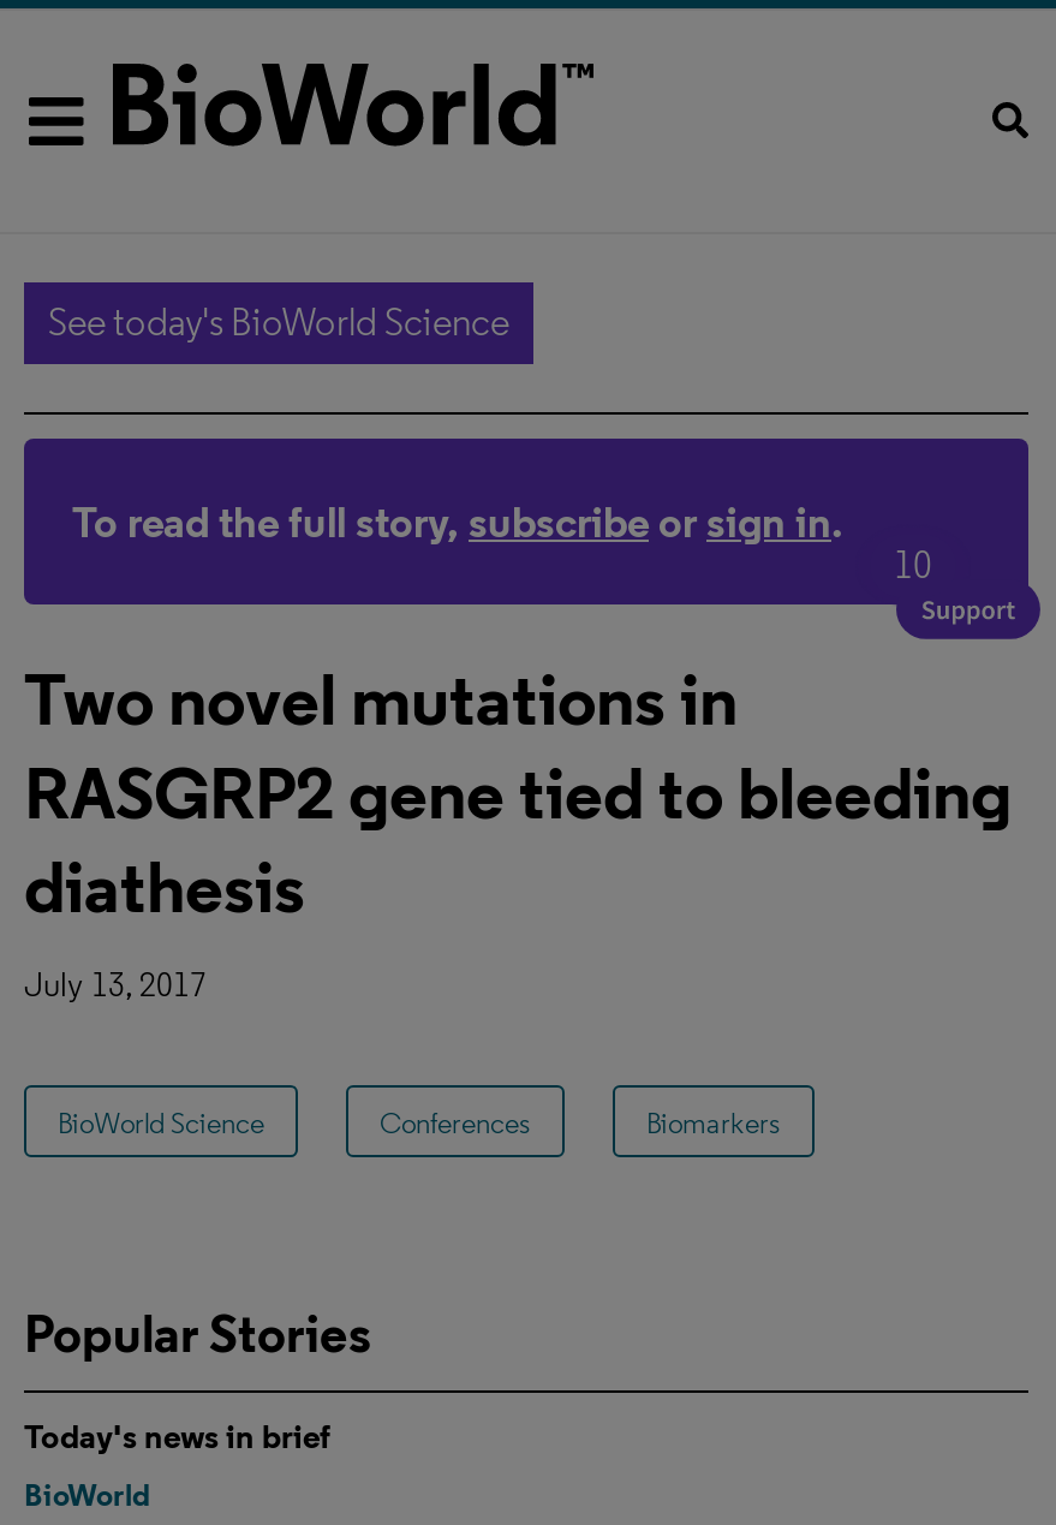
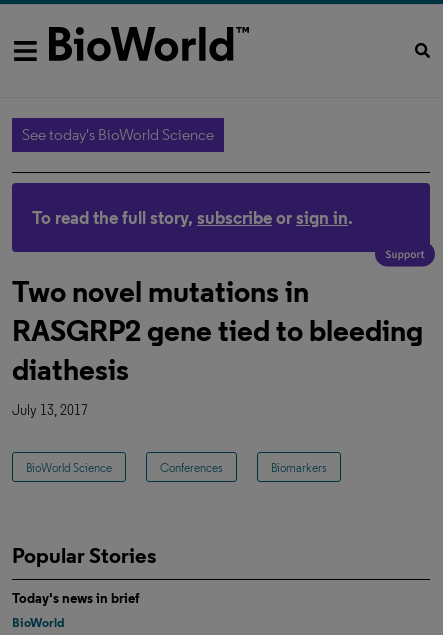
- 10
